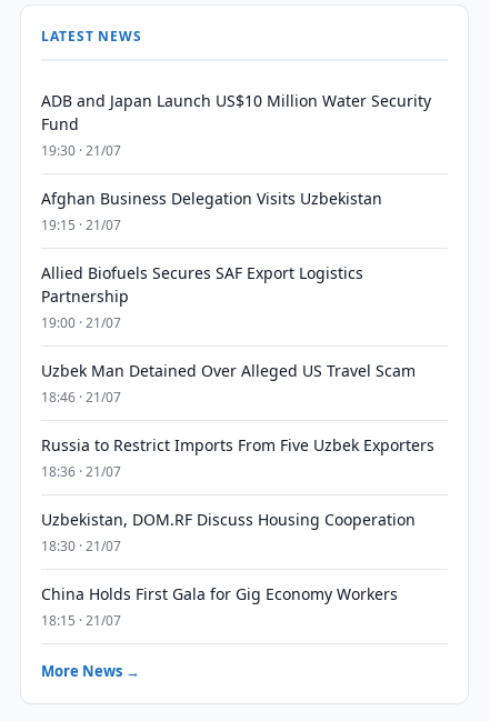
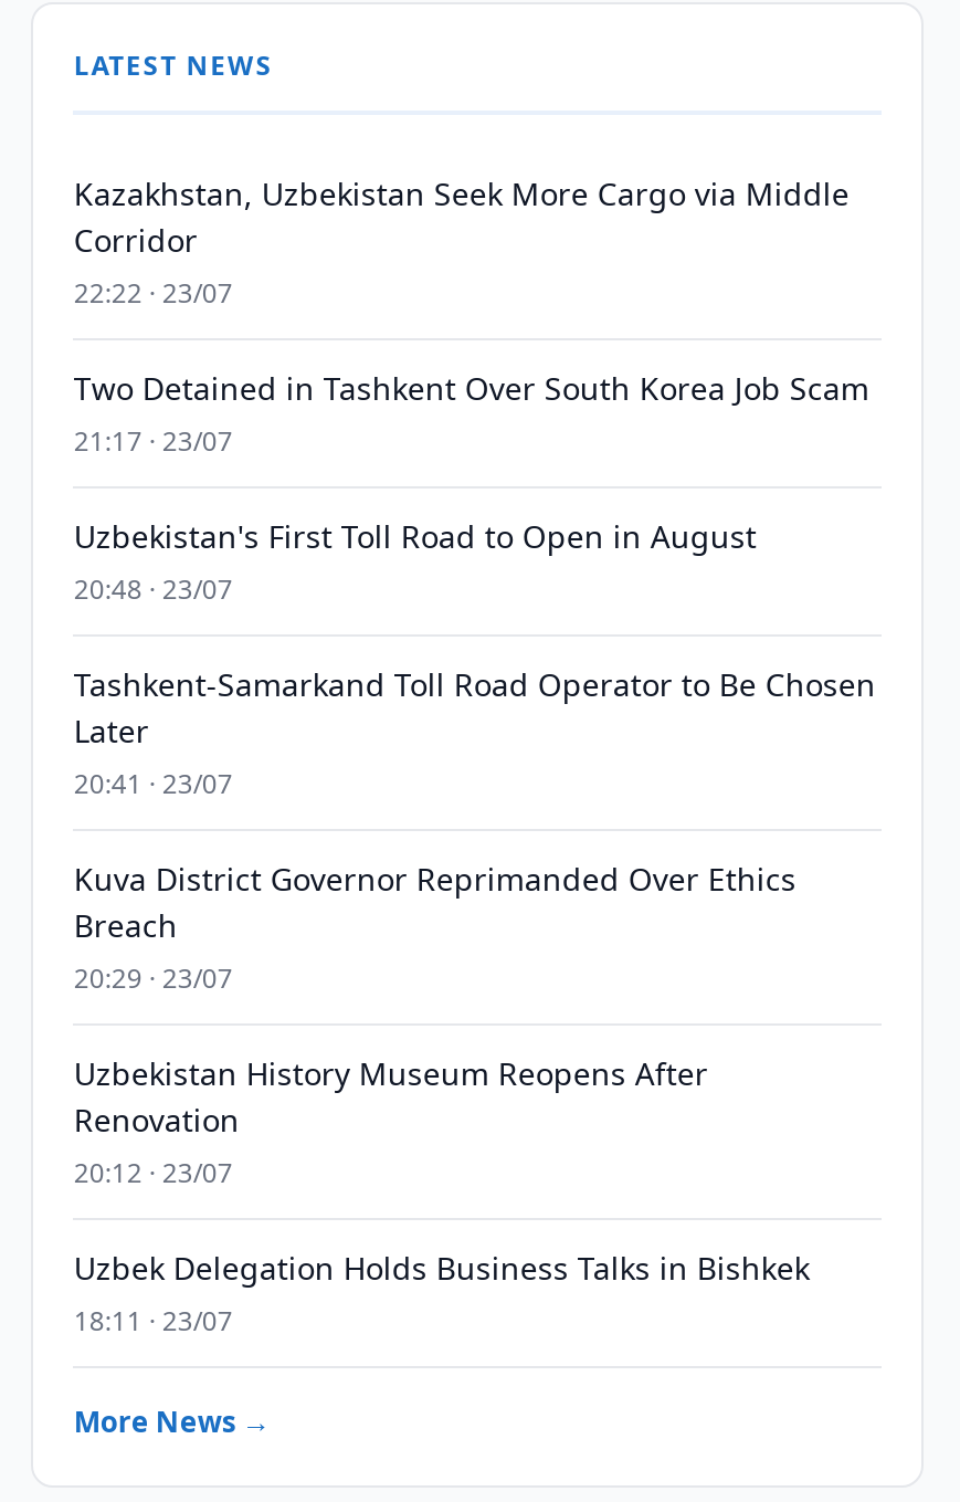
- ADB and Japan Launch US$10 Million Water Security
- Fund
- 19:30 · 21/07
+ Kazakhstan, Uzbekistan Seek More Cargo via Middle
+ Corridor
+ 22:22 · 23/07

- Afghan Business Delegation Visits Uzbekistan
- 19:15 · 21/07
+ Two Detained in Tashkent Over South Korea Job Scam
+ 21:17 · 23/07

- Allied Biofuels Secures SAF Export Logistics
- Partnership
- 19:00 · 21/07
+ Uzbekistan's First Toll Road to Open in August
+ 20:48 · 23/07

- Uzbek Man Detained Over Alleged US Travel Scam
- 18:46 · 21/07
+ Tashkent-Samarkand Toll Road Operator to Be Chosen
+ Later
+ 20:41 · 23/07

- Russia to Restrict Imports From Five Uzbek Exporters
- 18:36 · 21/07
+ Kuva District Governor Reprimanded Over Ethics
+ Breach
+ 20:29 · 23/07

- Uzbekistan, DOM.RF Discuss Housing Cooperation
- 18:30 · 21/07
+ Uzbekistan History Museum Reopens After
+ Renovation
+ 20:12 · 23/07

- China Holds First Gala for Gig Economy Workers
- 18:15 · 21/07
+ Uzbek Delegation Holds Business Talks in Bishkek
+ 18:11 · 23/07
